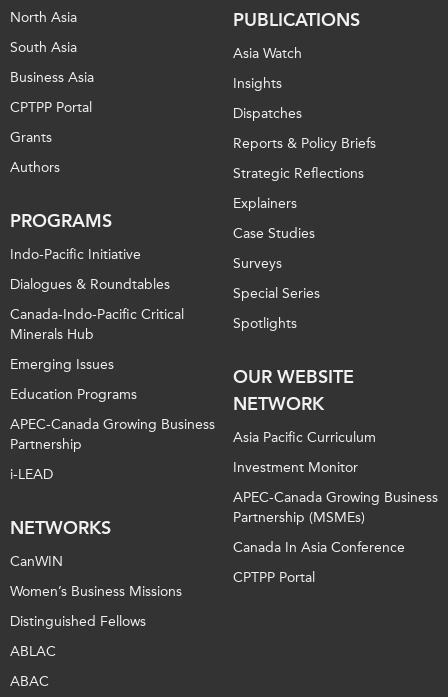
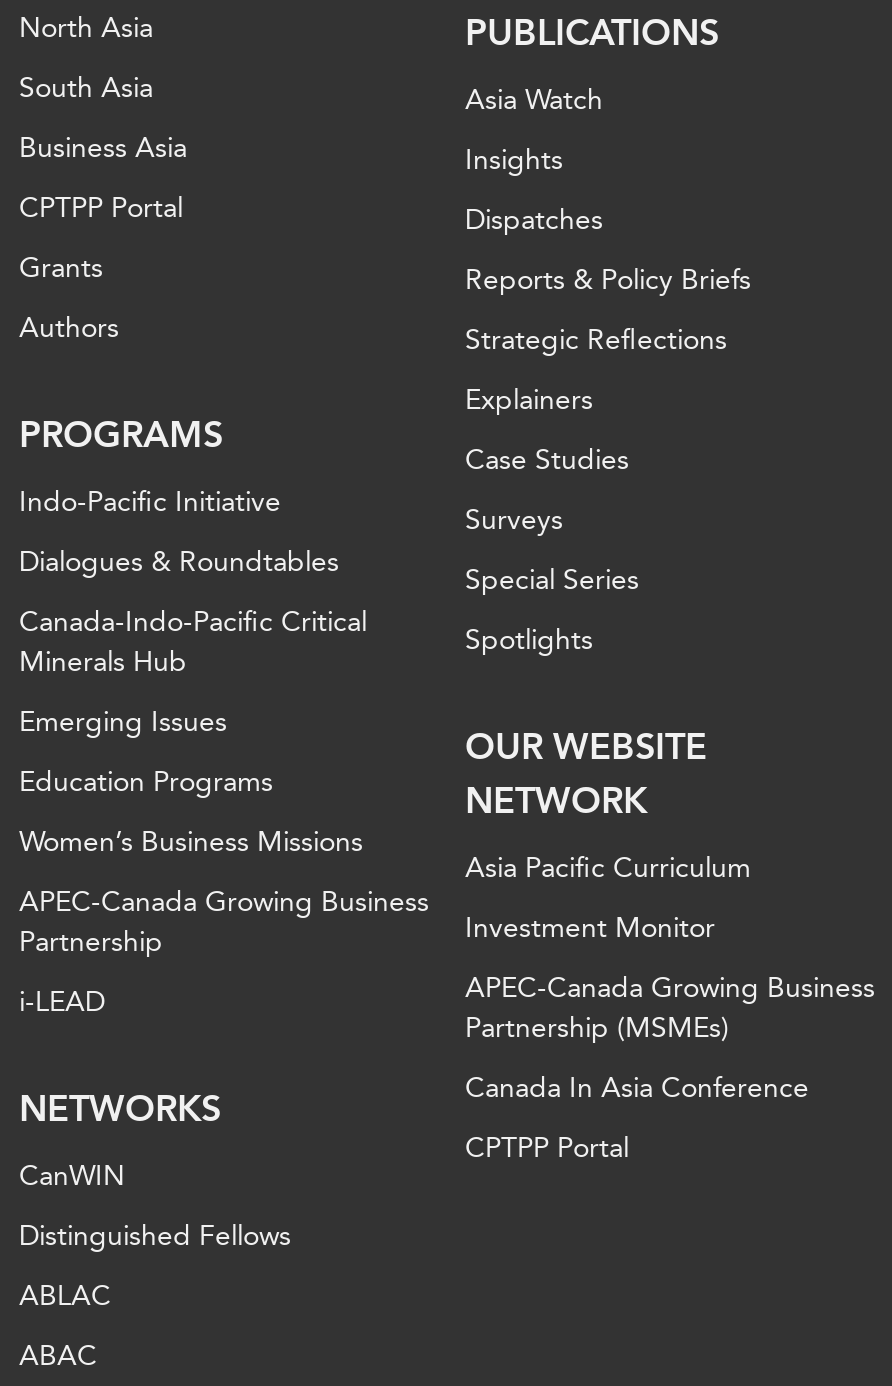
moved down: APEC-Canada Growing Business | Partnership | i-LEAD | NETWORKS | CanWIN

moved up: Women’s Business Missions
